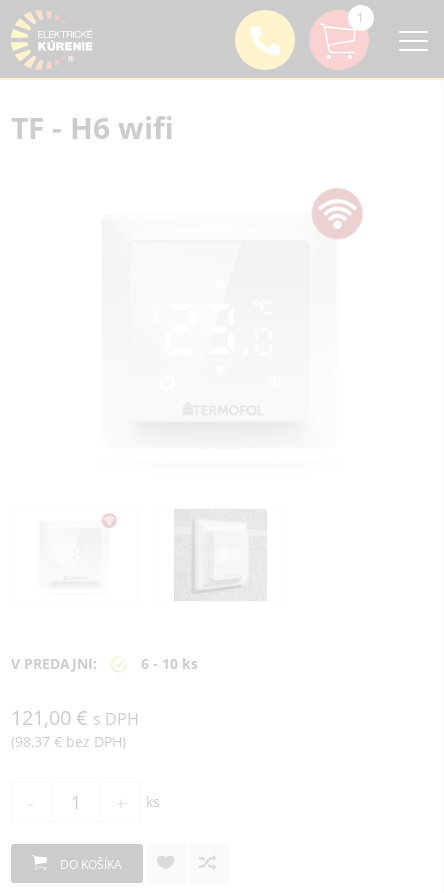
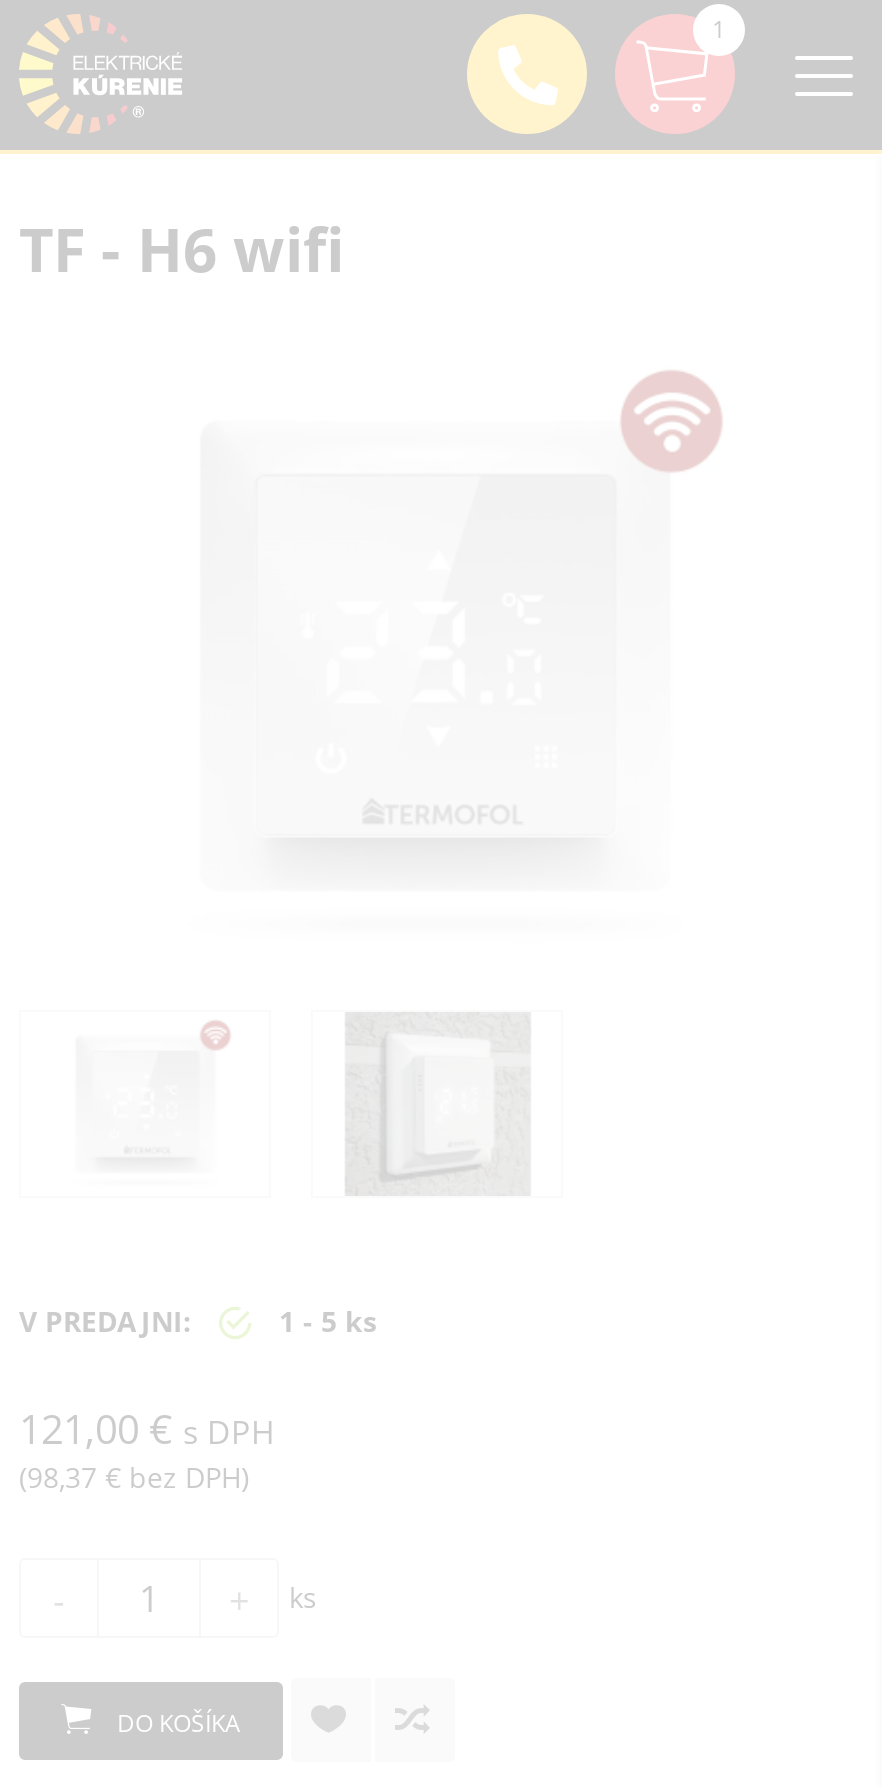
- 6 - 10 ks
+ 1 - 5 ks
